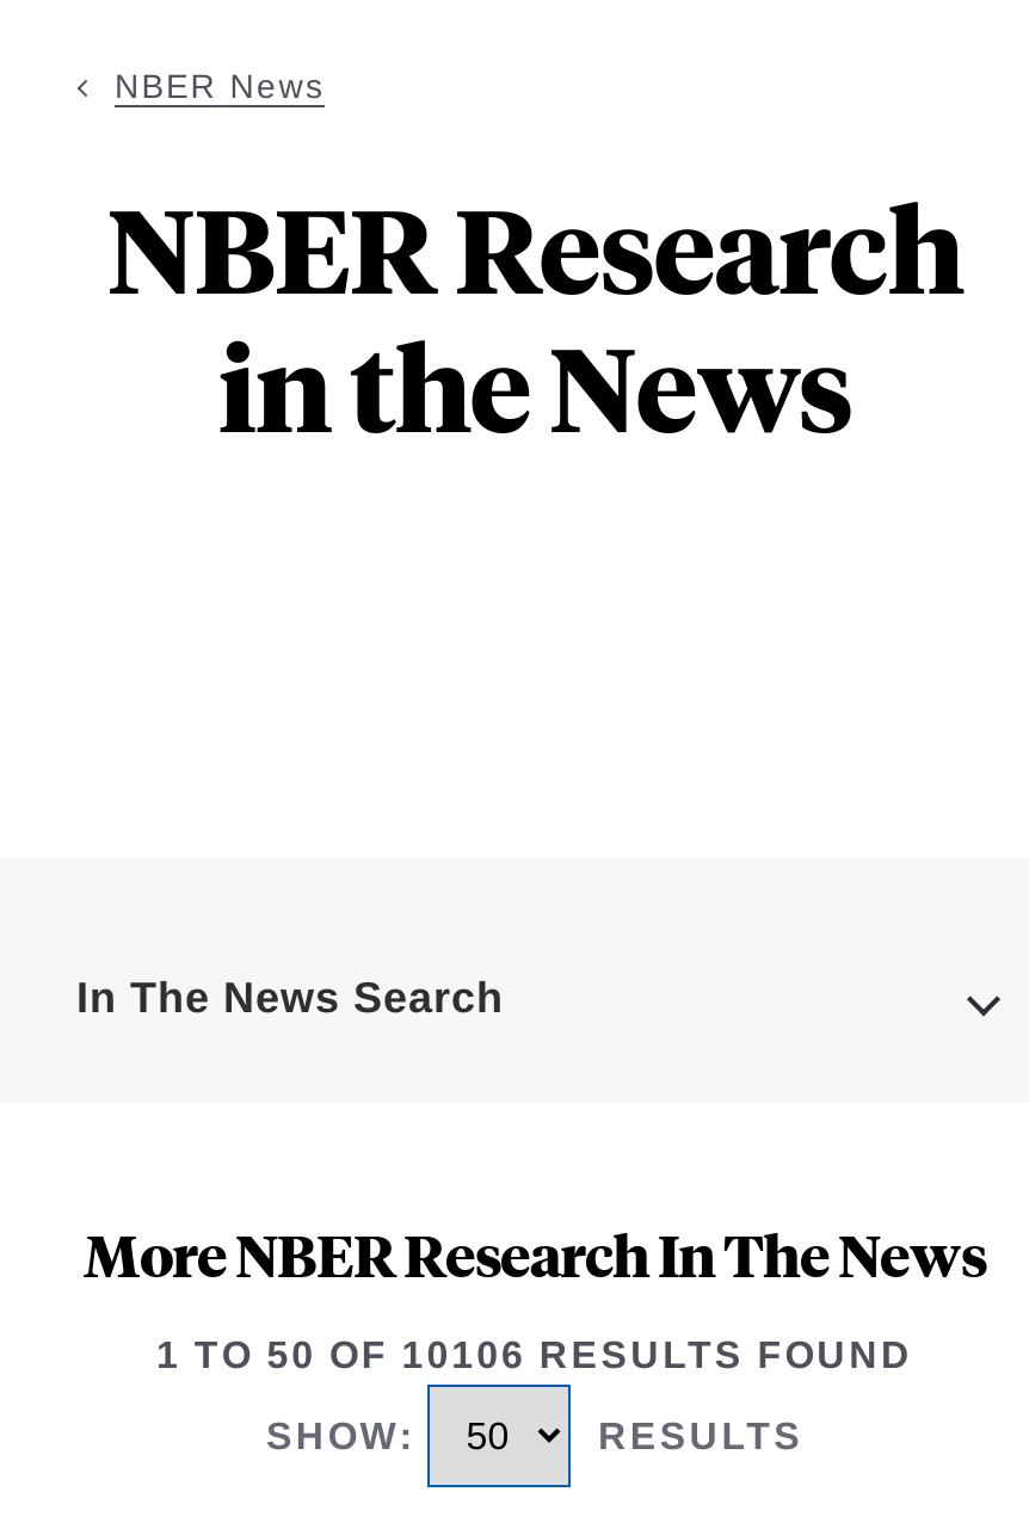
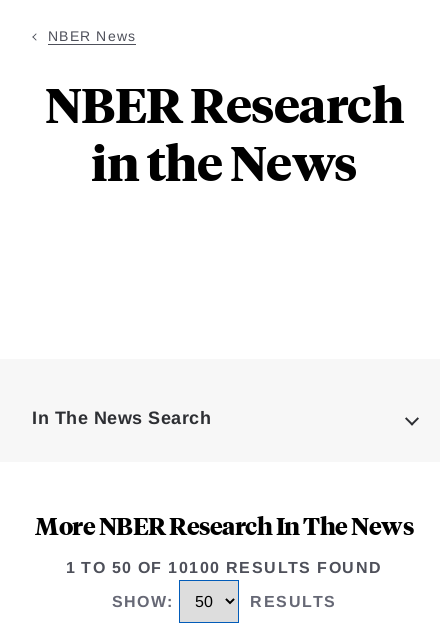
- 1 TO 50 OF 10106 RESULTS FOUND
+ 1 TO 50 OF 10100 RESULTS FOUND
